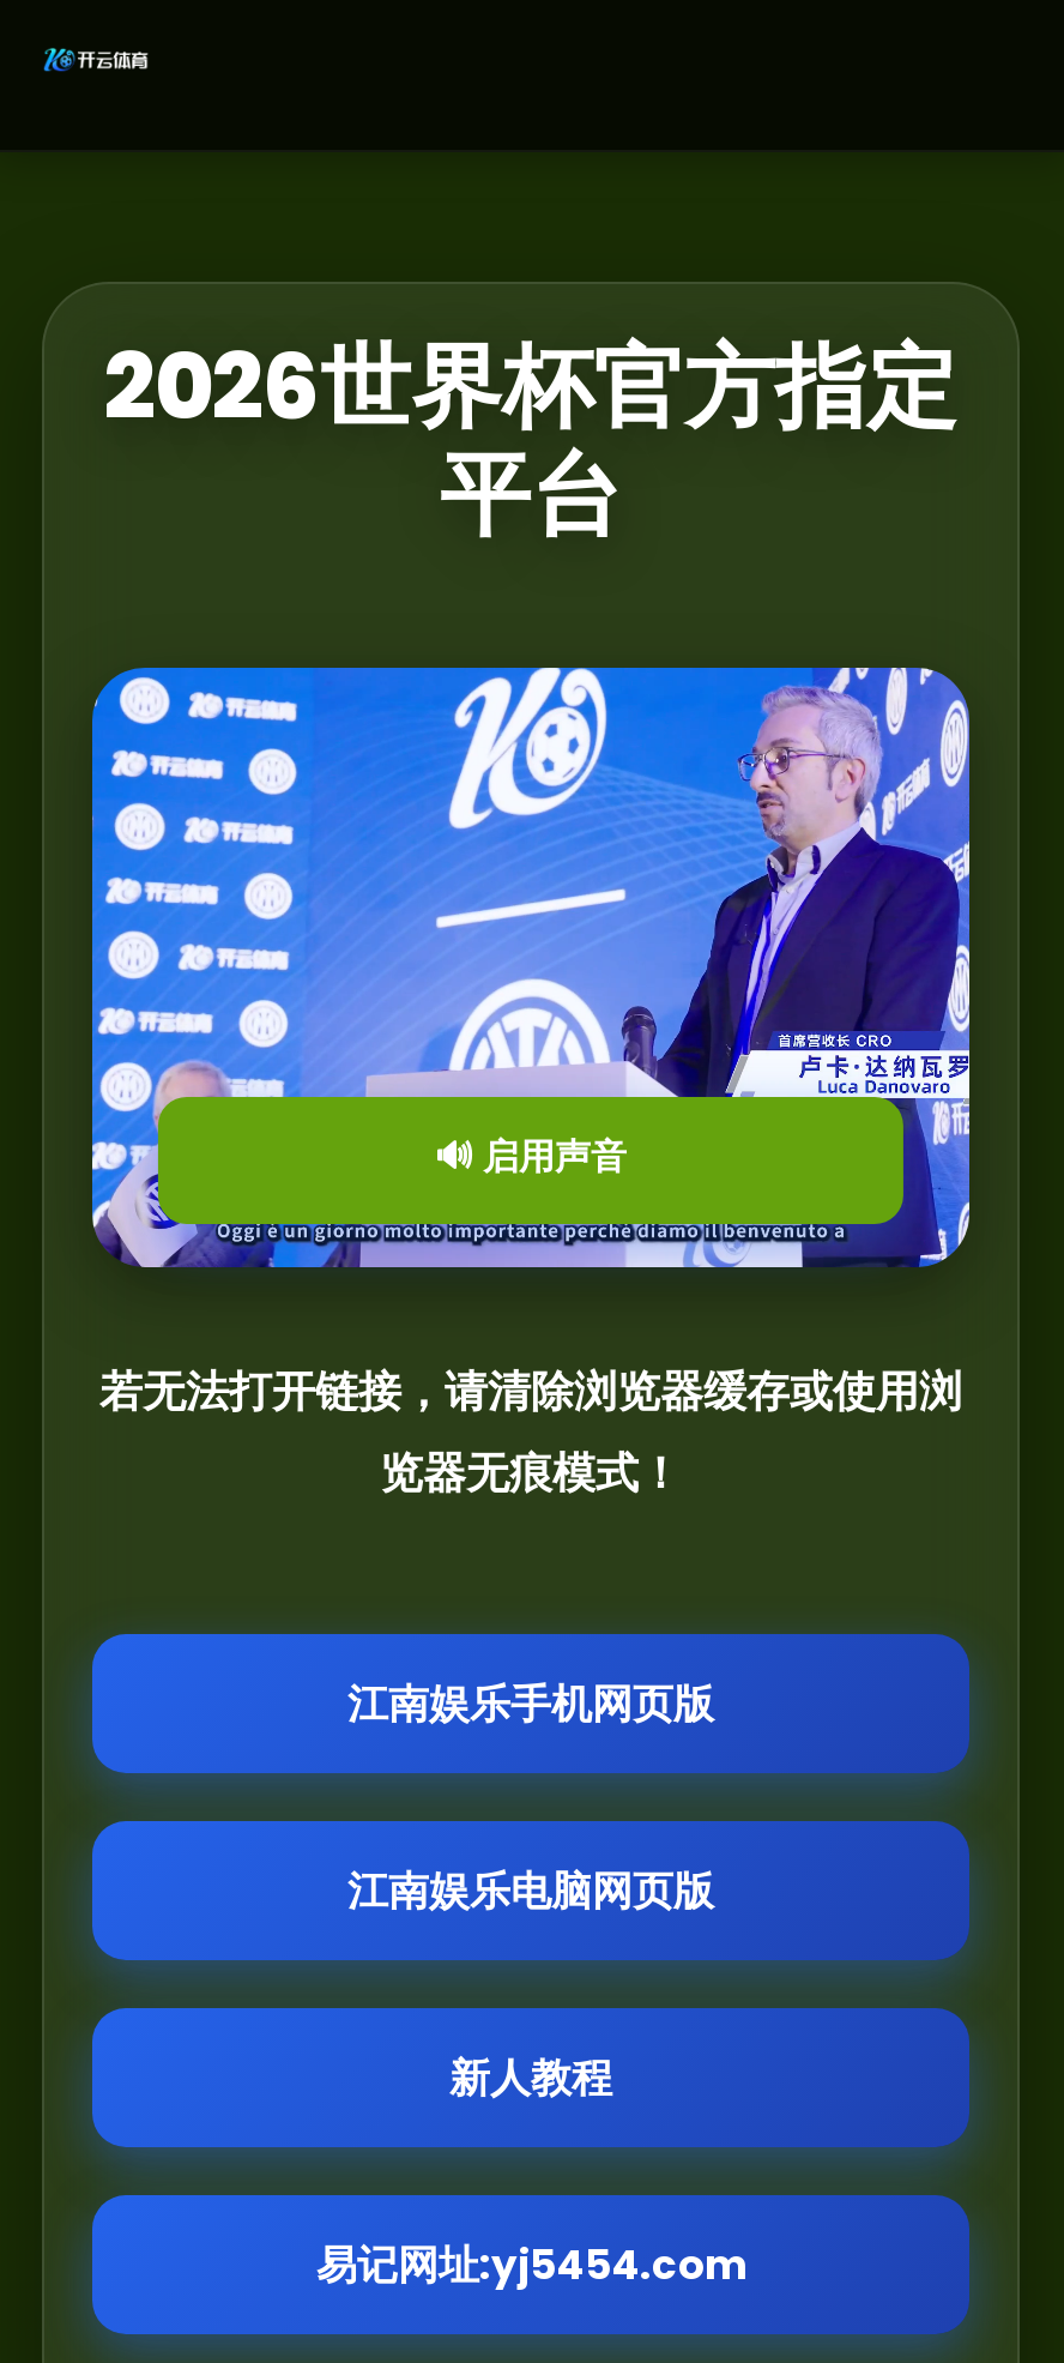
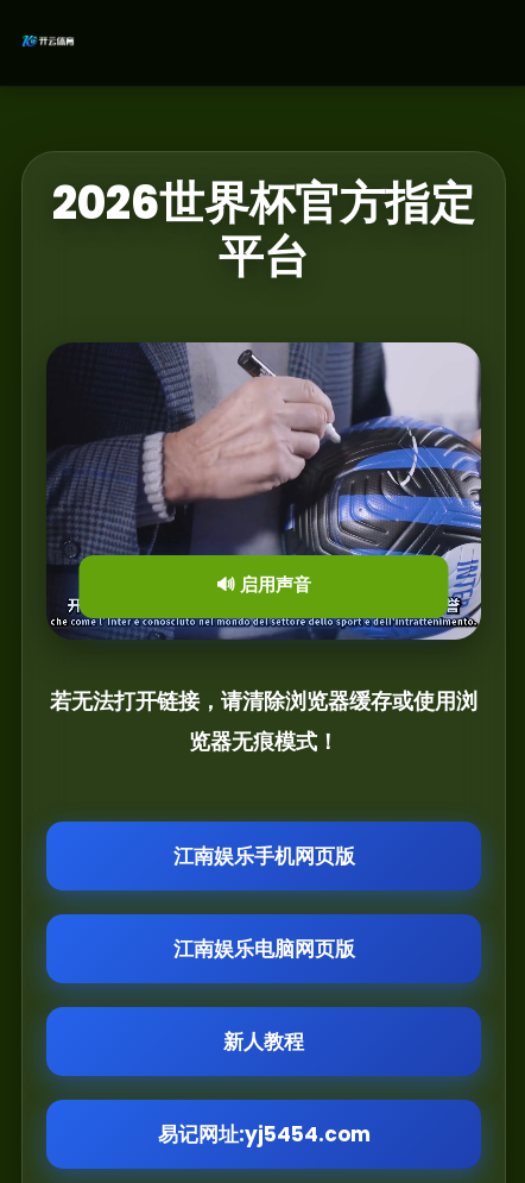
- [image]
+ [image]
